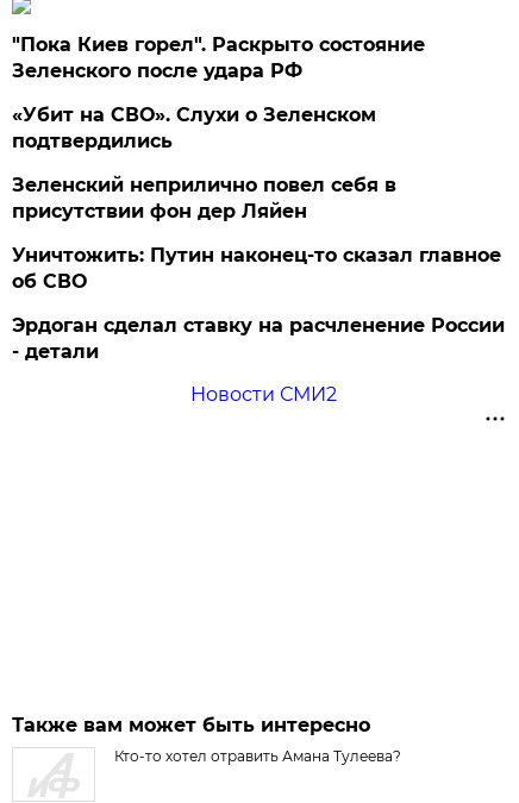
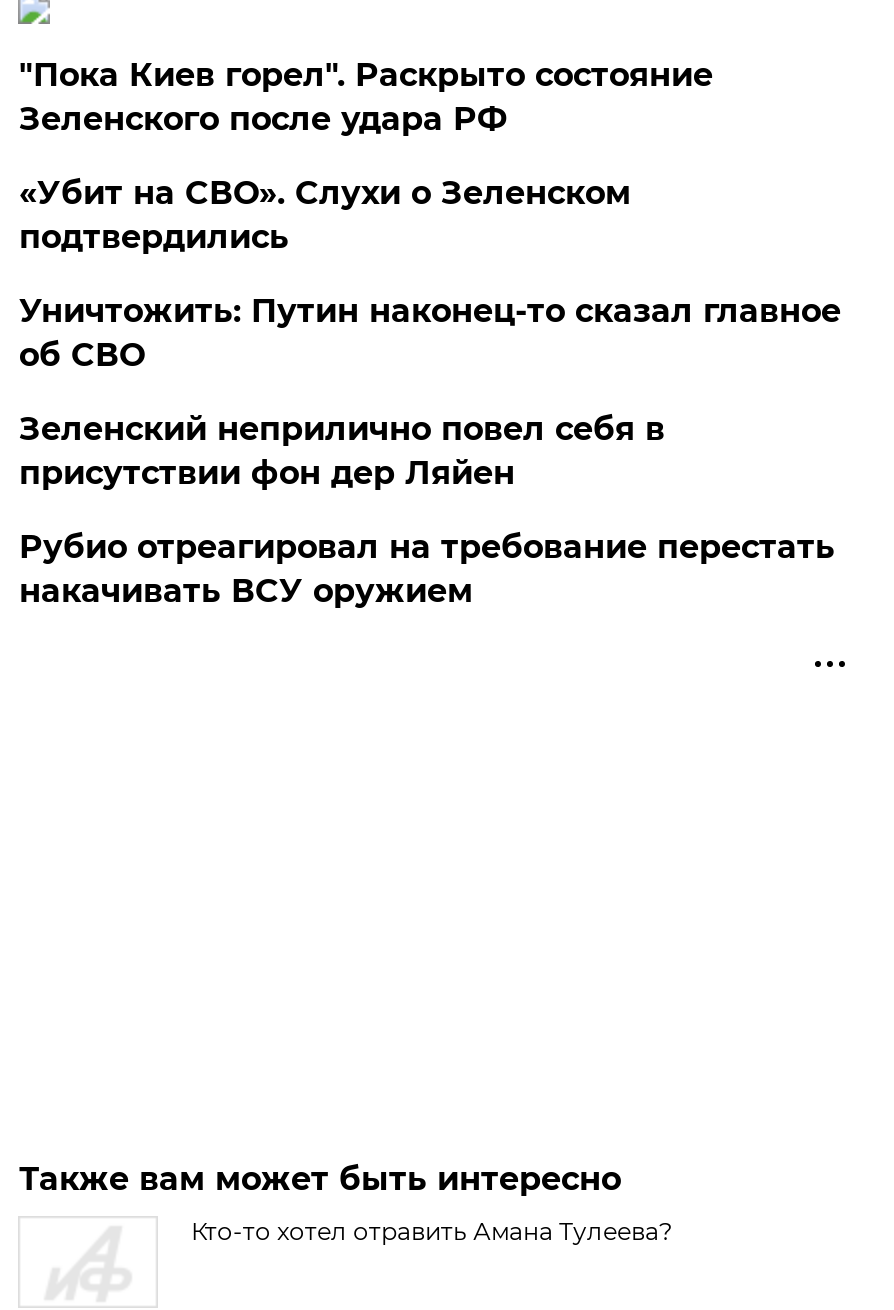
moved down: Зеленский неприлично повел cебя в | присутствии фон дер Ляйен

moved up: Уничтожить: Путин наконец-то сказал главное | об СВО

- Эрдоган сделал ставку на расчленение России
- - детали
- Новости СМИ2
+ Рубио отреагировал на требование перестать
+ накачивать ВСУ оружием
